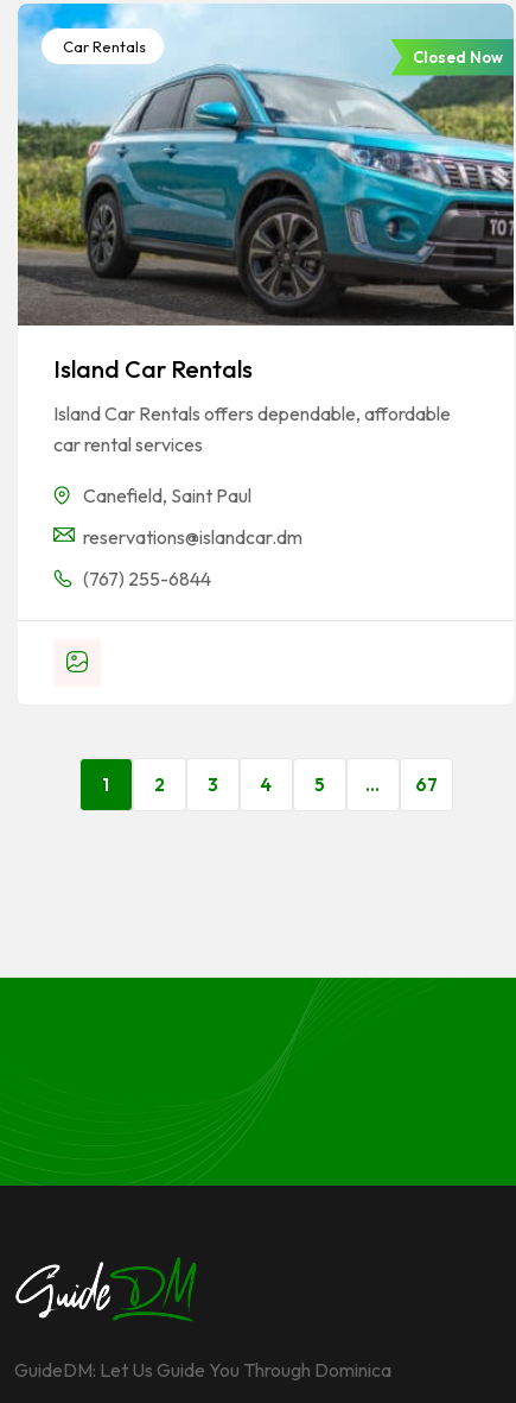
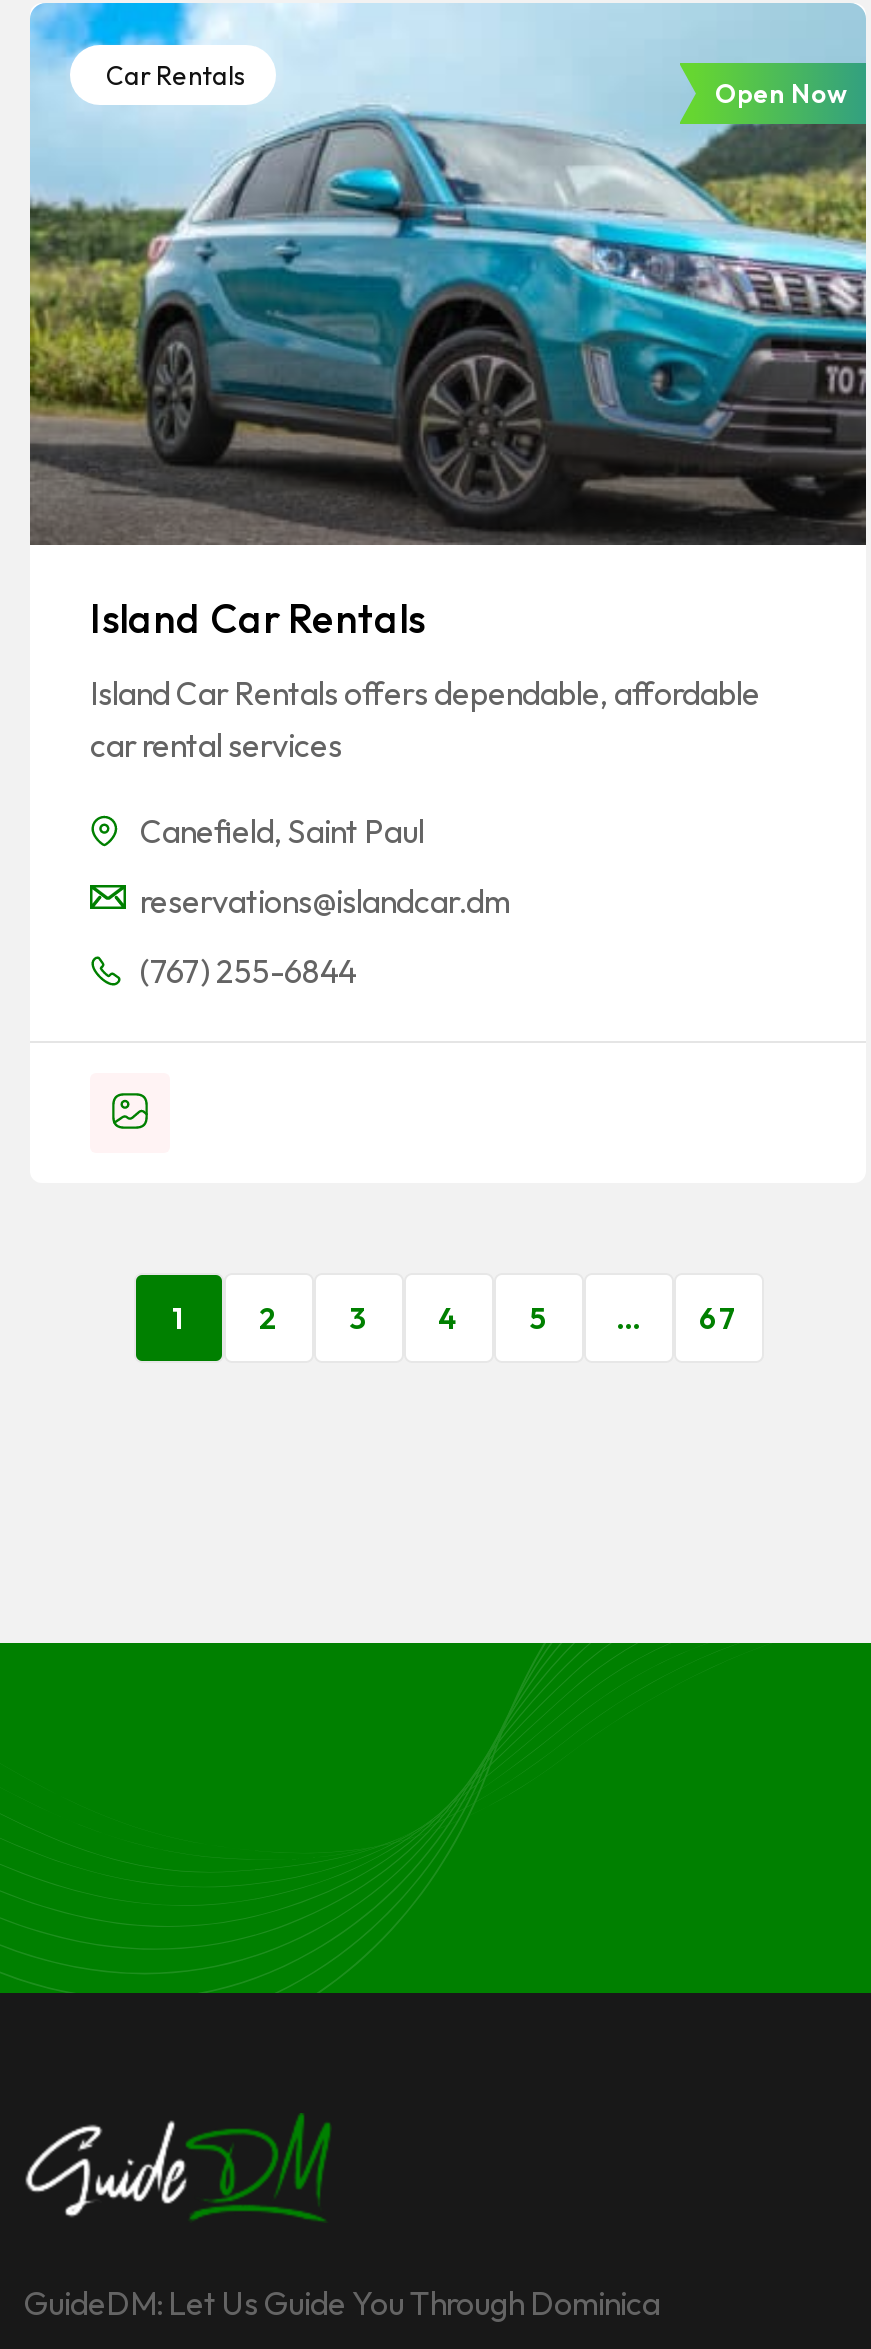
- Closed Now
+ Open Now
